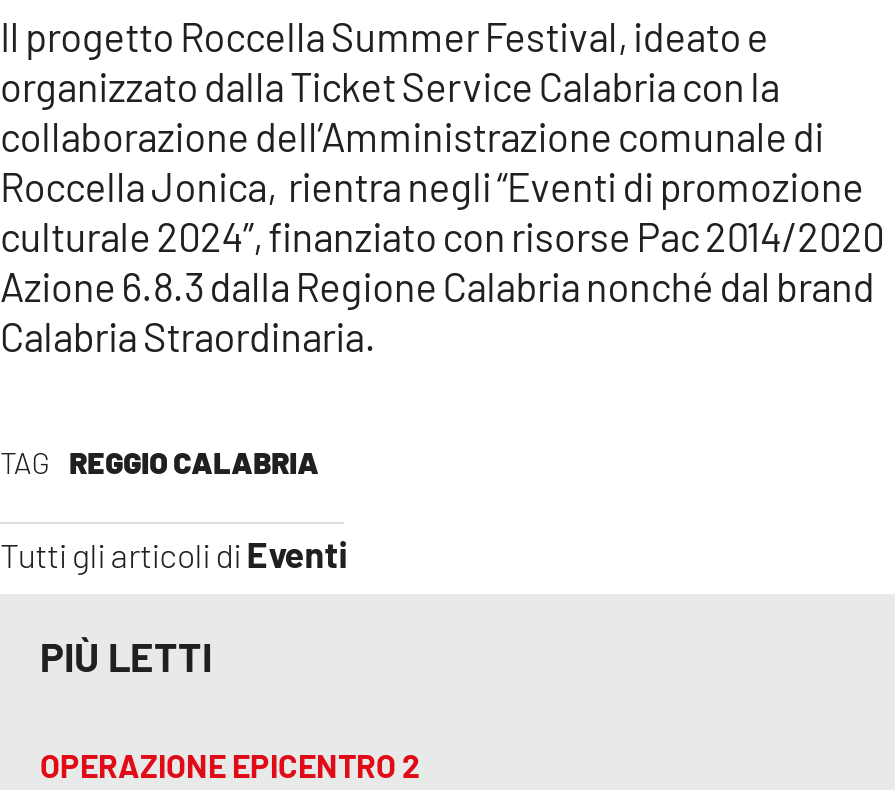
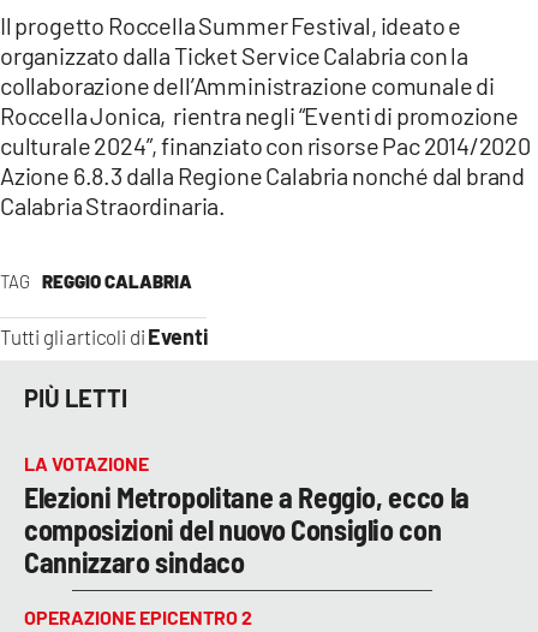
+ LA VOTAZIONE
+ Elezioni Metropolitane a Reggio, ecco la
+ composizioni del nuovo Consiglio con
+ Cannizzaro sindaco
